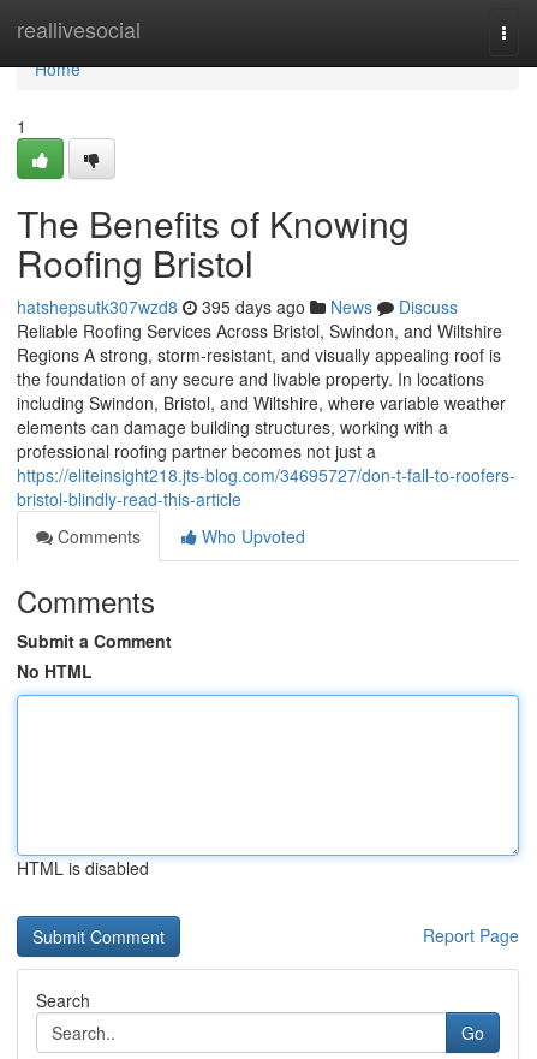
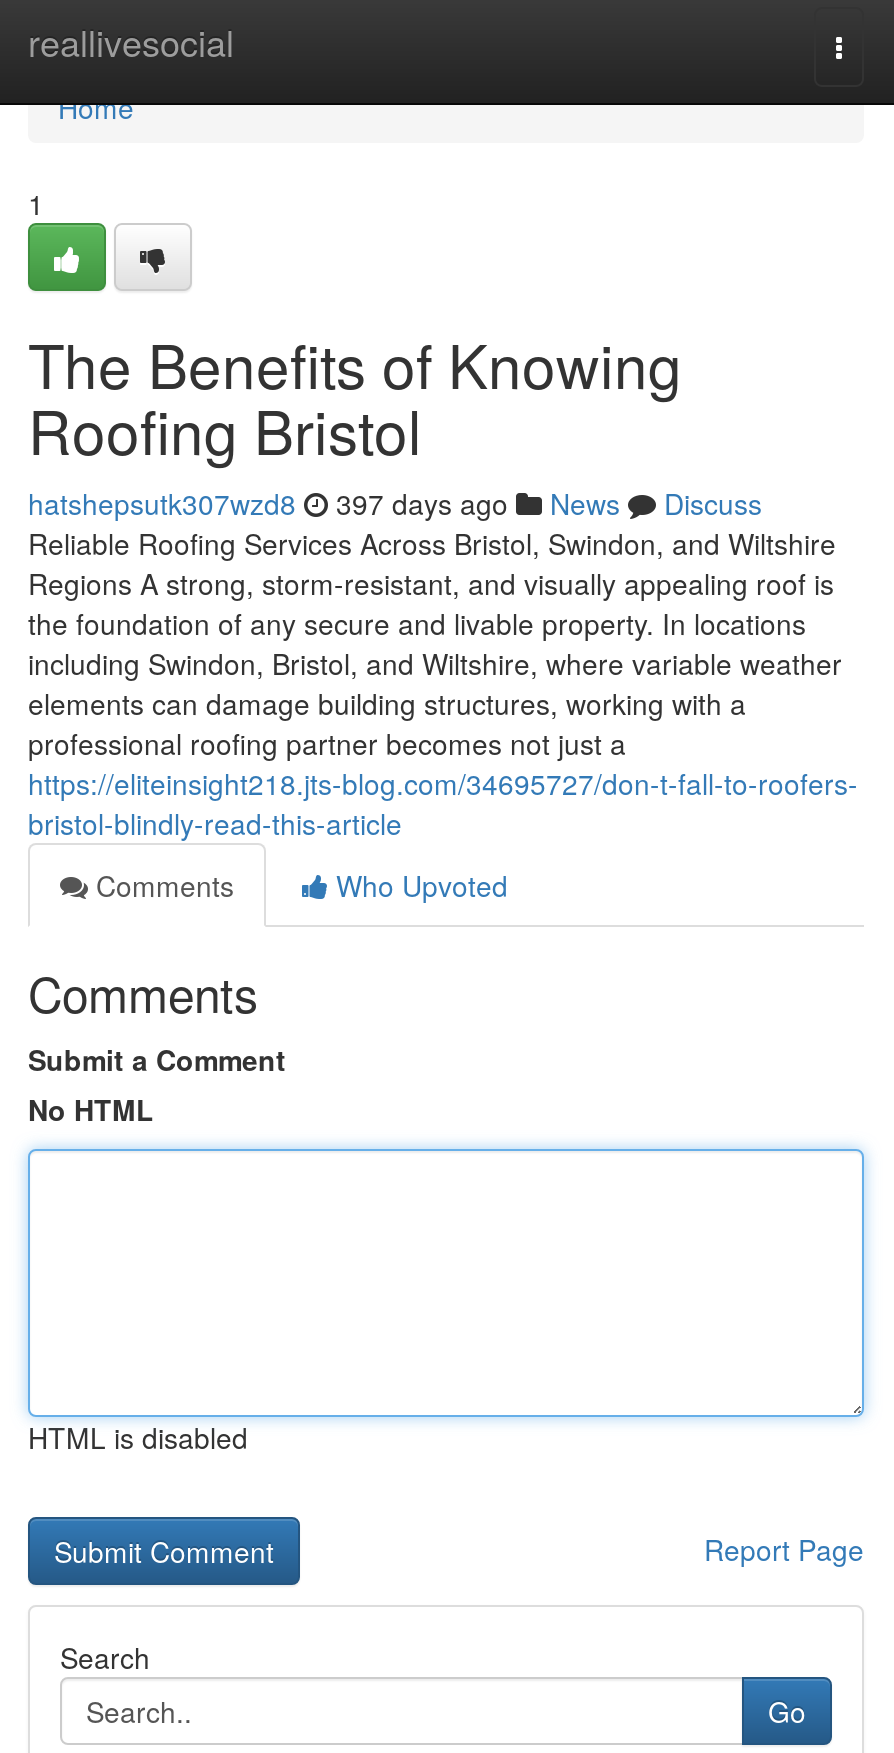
- hatshepsutk307wzd8 395 days ago News Discuss
+ hatshepsutk307wzd8 397 days ago News Discuss
